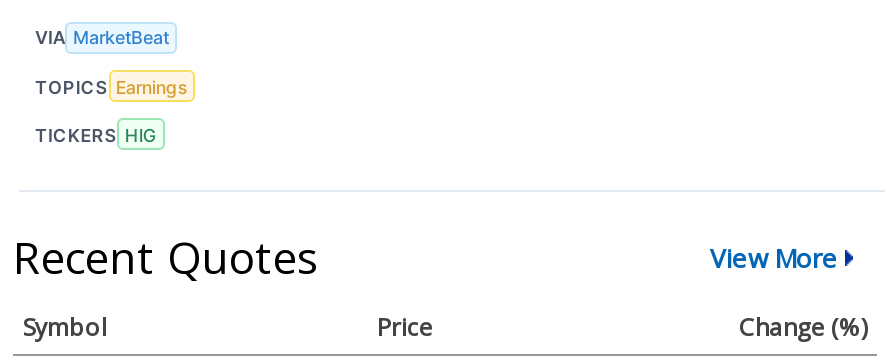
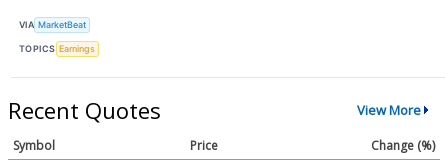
- TICKERS HIG
